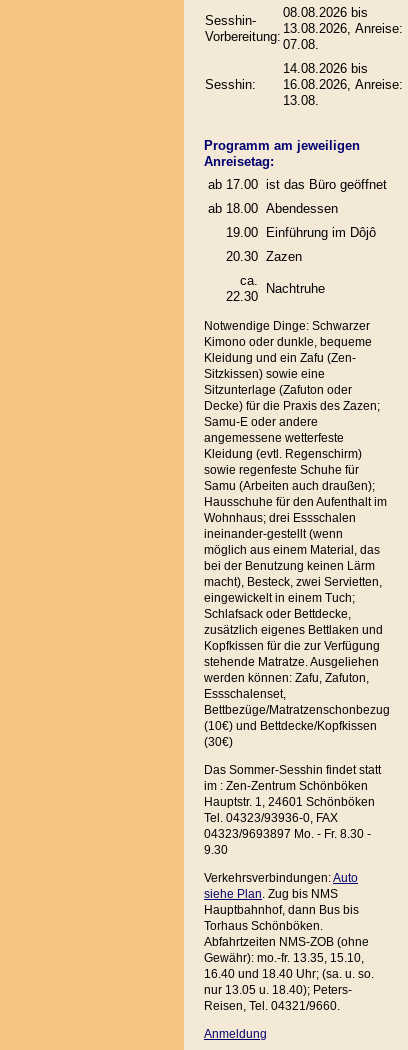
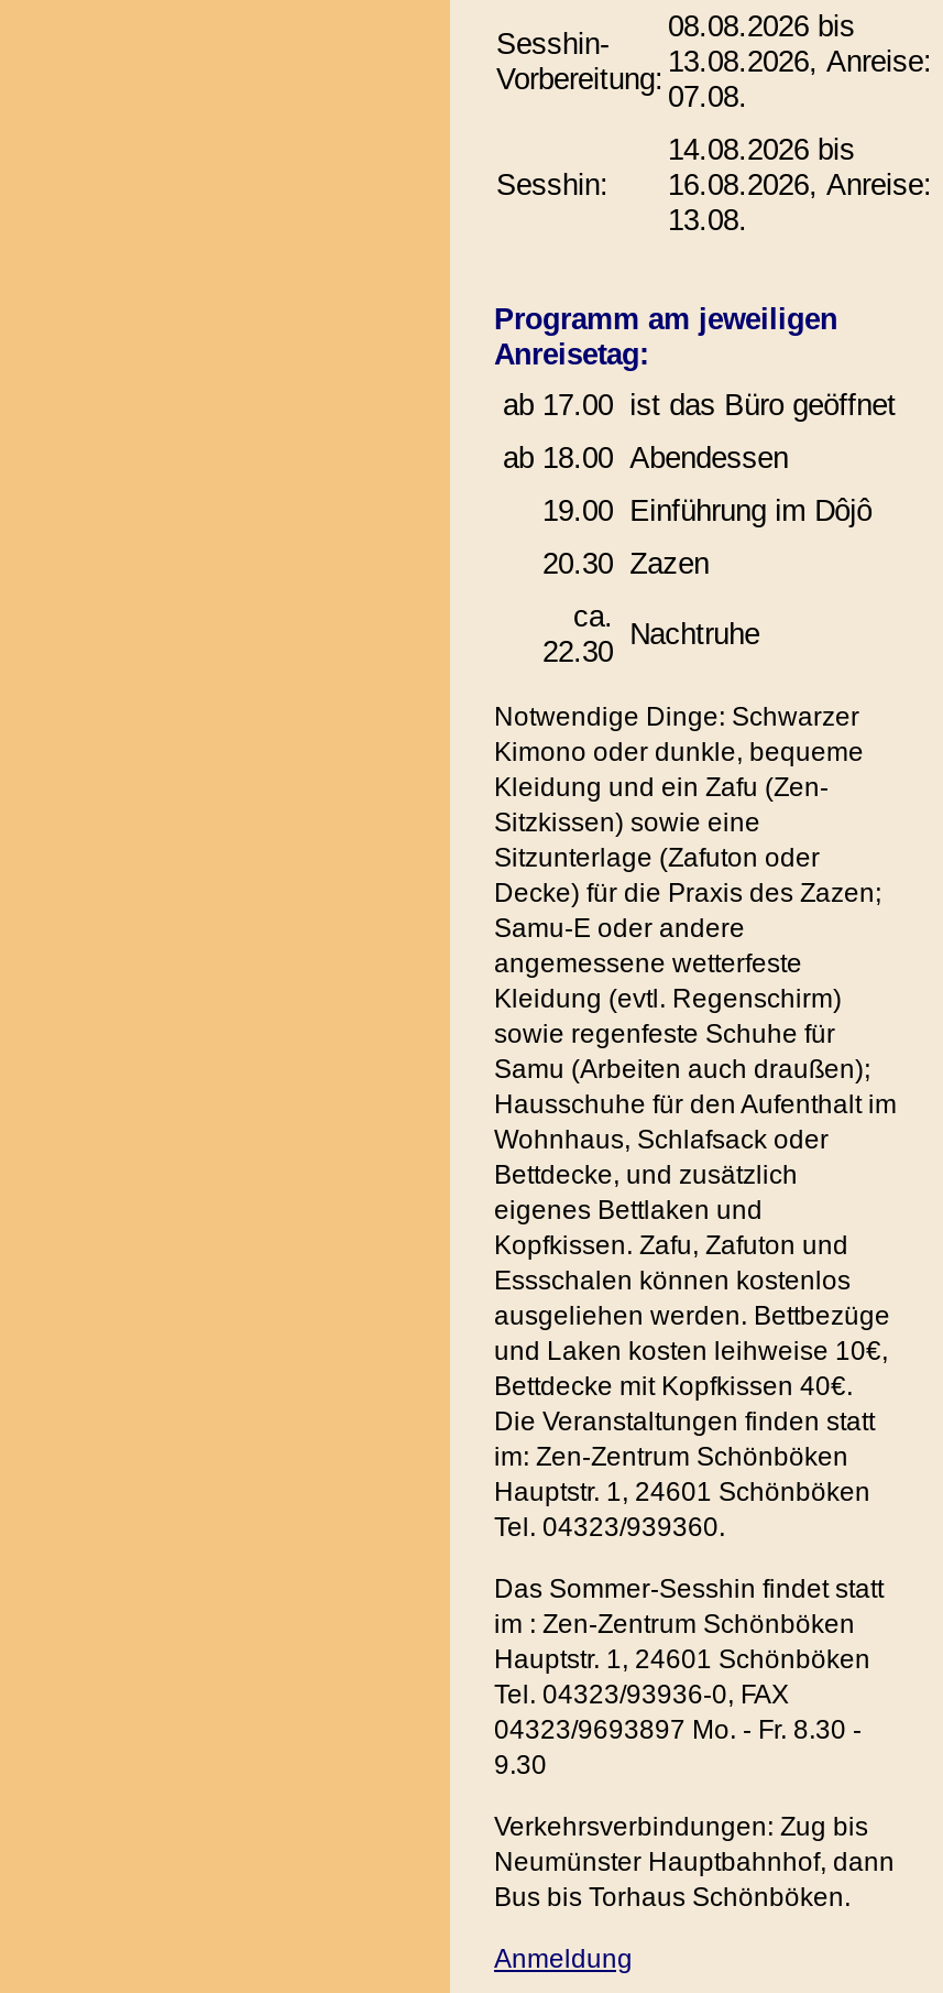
- Wohnhaus; drei Essschalen
- ineinander-gestellt (wenn
- möglich aus einem Material, das
- bei der Benutzung keinen Lärm
- macht), Besteck, zwei Servietten,
- eingewickelt in einem Tuch;
- Schlafsack oder Bettdecke,
- zusätzlich eigenes Bettlaken und
- Kopfkissen für die zur Verfügung
- stehende Matratze. Ausgeliehen
- werden können: Zafu, Zafuton,
- Essschalenset,
- Bettbezüge/Matratzenschonbezug
- (10€) und Bettdecke/Kopfkissen
- (30€)
+ Wohnhaus, Schlafsack oder
+ Bettdecke, und zusätzlich
+ eigenes Bettlaken und
+ Kopfkissen. Zafu, Zafuton und
+ Essschalen können kostenlos
+ ausgeliehen werden. Bettbezüge
+ und Laken kosten leihweise 10€,
+ Bettdecke mit Kopfkissen 40€.
+ Die Veranstaltungen finden statt
+ im: Zen-Zentrum Schönböken
+ Hauptstr. 1, 24601 Schönböken
+ Tel. 04323/939360.

- Verkehrsverbindungen: Auto
- siehe Plan. Zug bis NMS
- Hauptbahnhof, dann Bus bis
- Torhaus Schönböken.
- Abfahrtzeiten NMS-ZOB (ohne
- Gewähr): mo.-fr. 13.35, 15.10,
- 16.40 und 18.40 Uhr; (sa. u. so.
- nur 13.05 u. 18.40); Peters-
- Reisen, Tel. 04321/9660.
+ Verkehrsverbindungen: Zug bis
+ Neumünster Hauptbahnhof, dann
+ Bus bis Torhaus Schönböken.
